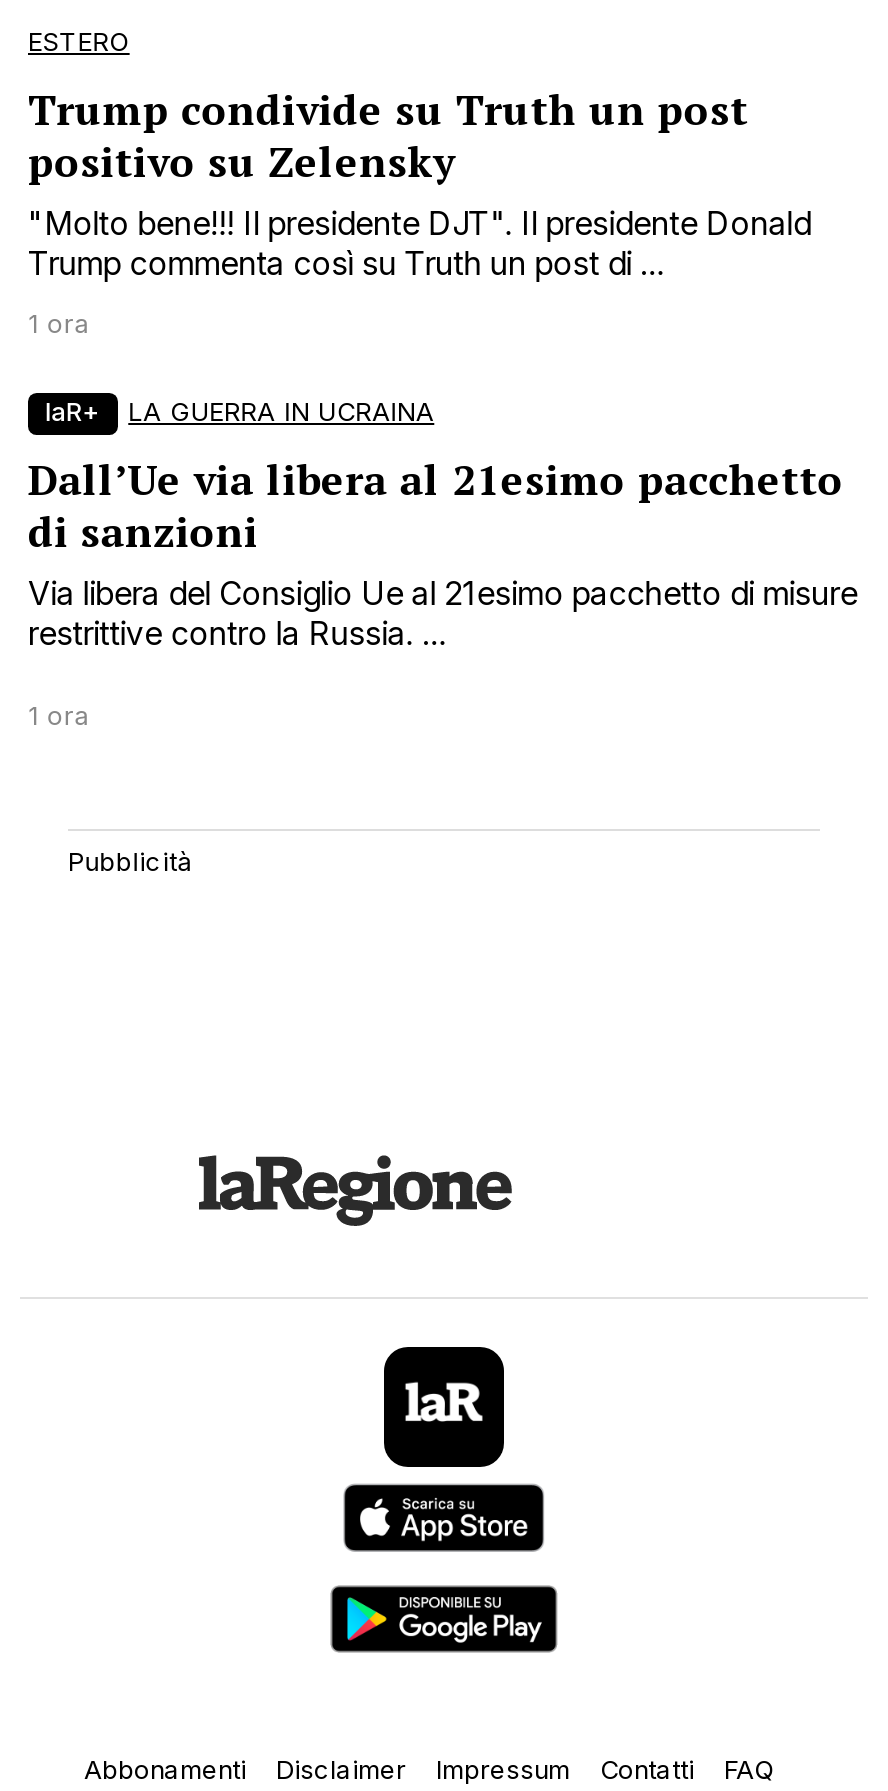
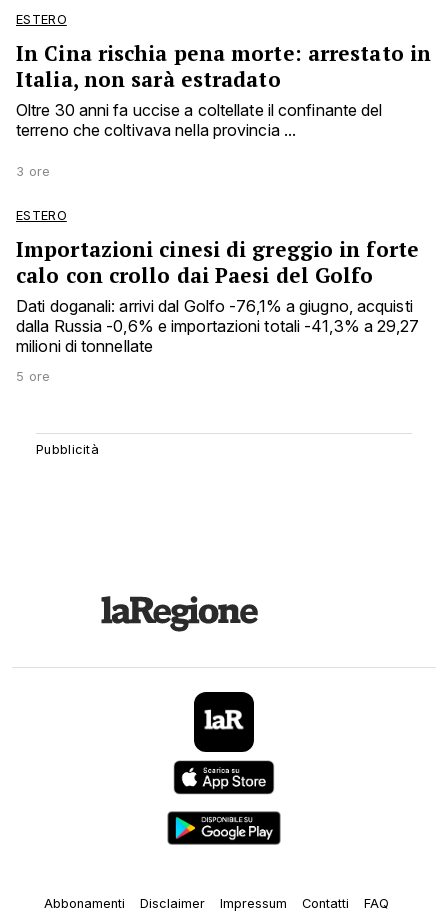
- Trump condivide su Truth un post
- positivo su Zelensky
- "Molto bene!!! Il presidente DJT". Il presidente Donald
- Trump commenta così su Truth un post di ...
+ In Cina rischia pena morte: arrestato in
+ Italia, non sarà estradato
+ Oltre 30 anni fa uccise a coltellate il confinante del
+ terreno che coltivava nella provincia ...

- 1 ora
+ 3 ore

- laR+
- LA GUERRA IN UCRAINA
- Dall’Ue via libera al 21esimo pacchetto
- di sanzioni
- Via libera del Consiglio Ue al 21esimo pacchetto di misure
- restrittive contro la Russia. ...
+ ESTERO
+ Importazioni cinesi di greggio in forte
+ calo con crollo dai Paesi del Golfo
+ Dati doganali: arrivi dal Golfo -76,1% a giugno, acquisti
+ dalla Russia -0,6% e importazioni totali -41,3% a 29,27
+ milioni di tonnellate

- 1 ora
+ 5 ore
